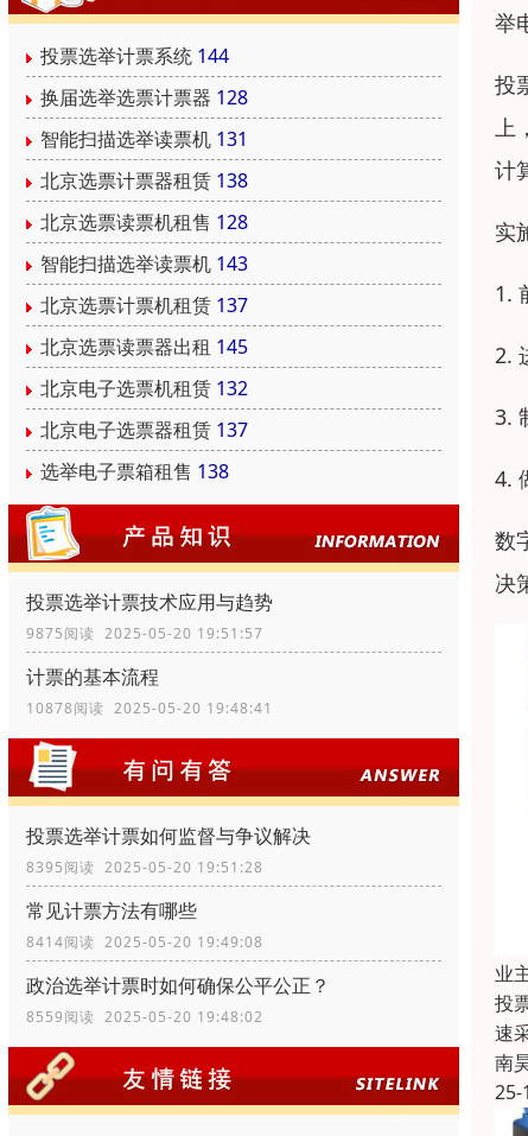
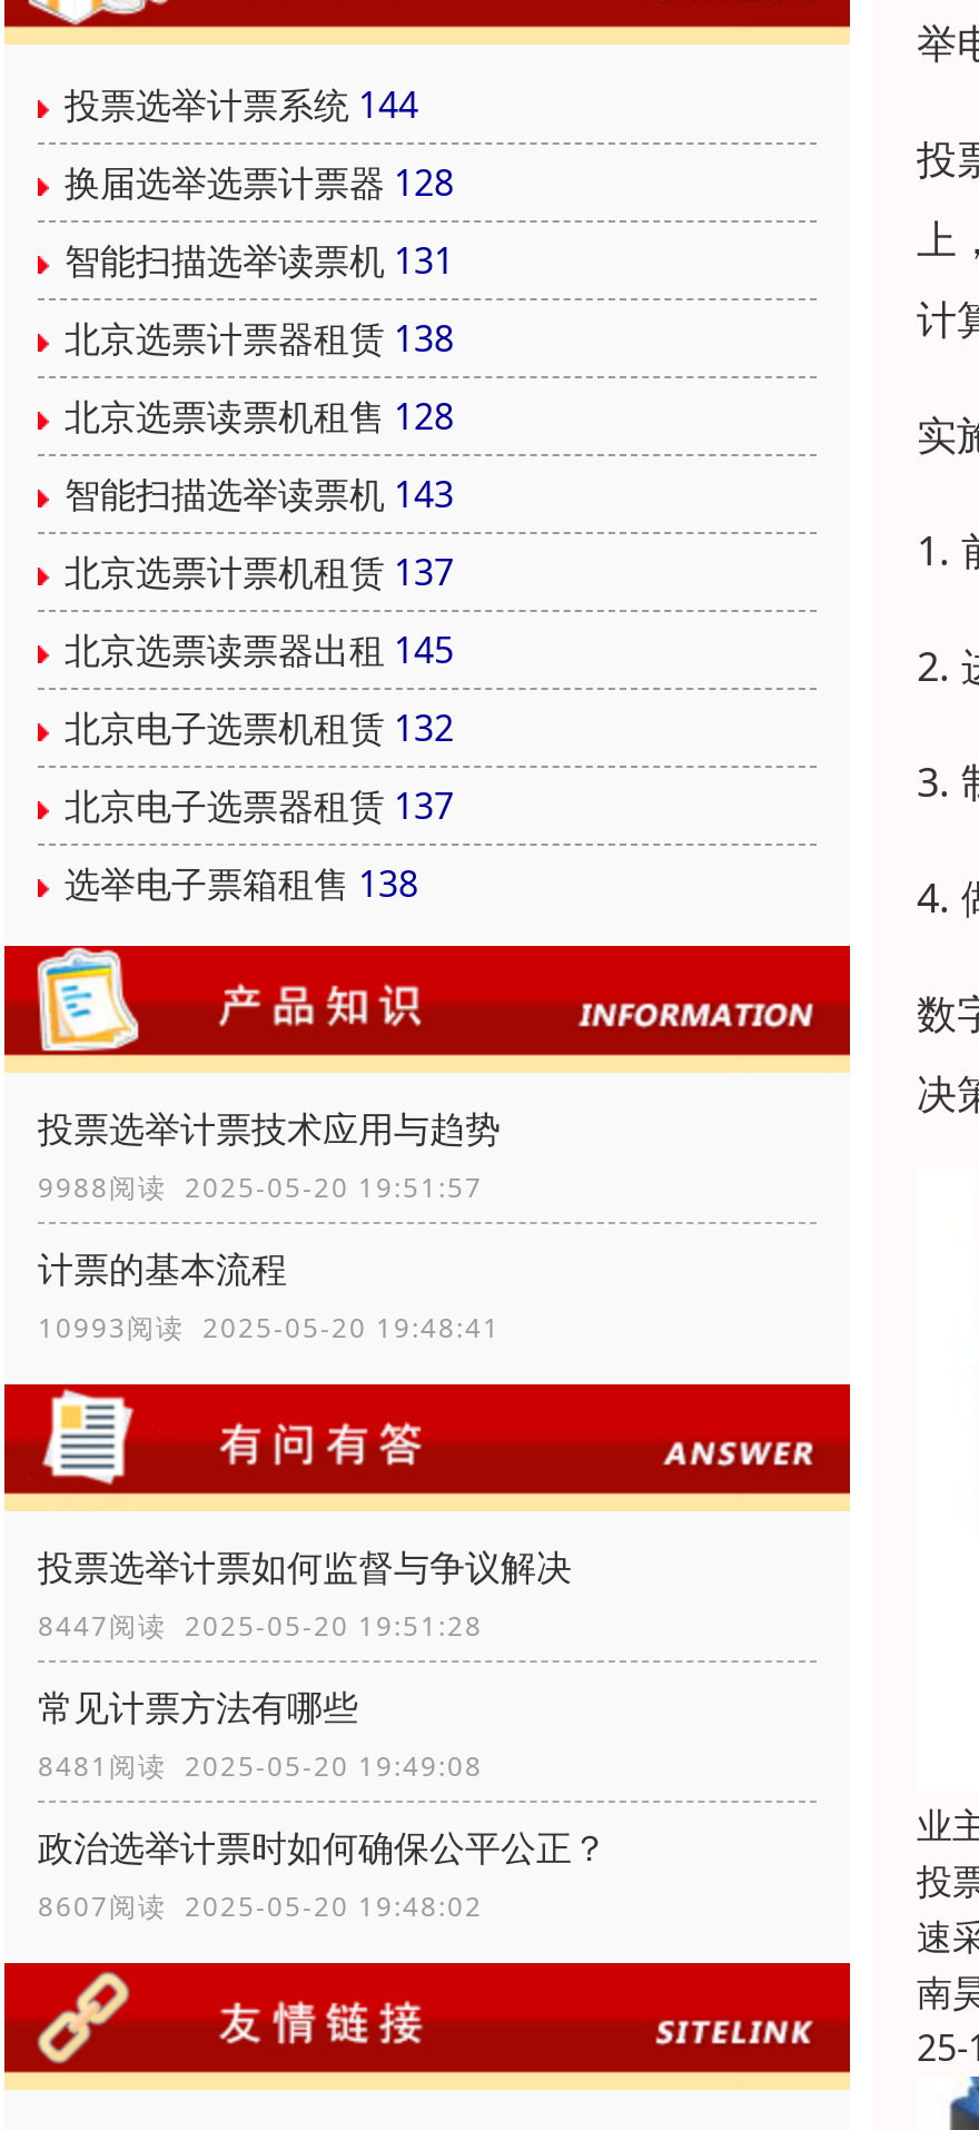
- 9875阅读 2025-05-20 19:51:57
+ 9988阅读 2025-05-20 19:51:57

- 10878阅读 2025-05-20 19:48:41
+ 10993阅读 2025-05-20 19:48:41

- 8395阅读 2025-05-20 19:51:28
+ 8447阅读 2025-05-20 19:51:28

- 8414阅读 2025-05-20 19:49:08
+ 8481阅读 2025-05-20 19:49:08

- 8559阅读 2025-05-20 19:48:02
+ 8607阅读 2025-05-20 19:48:02
